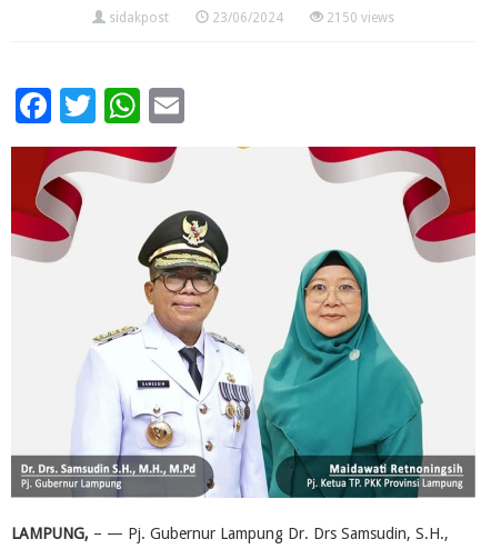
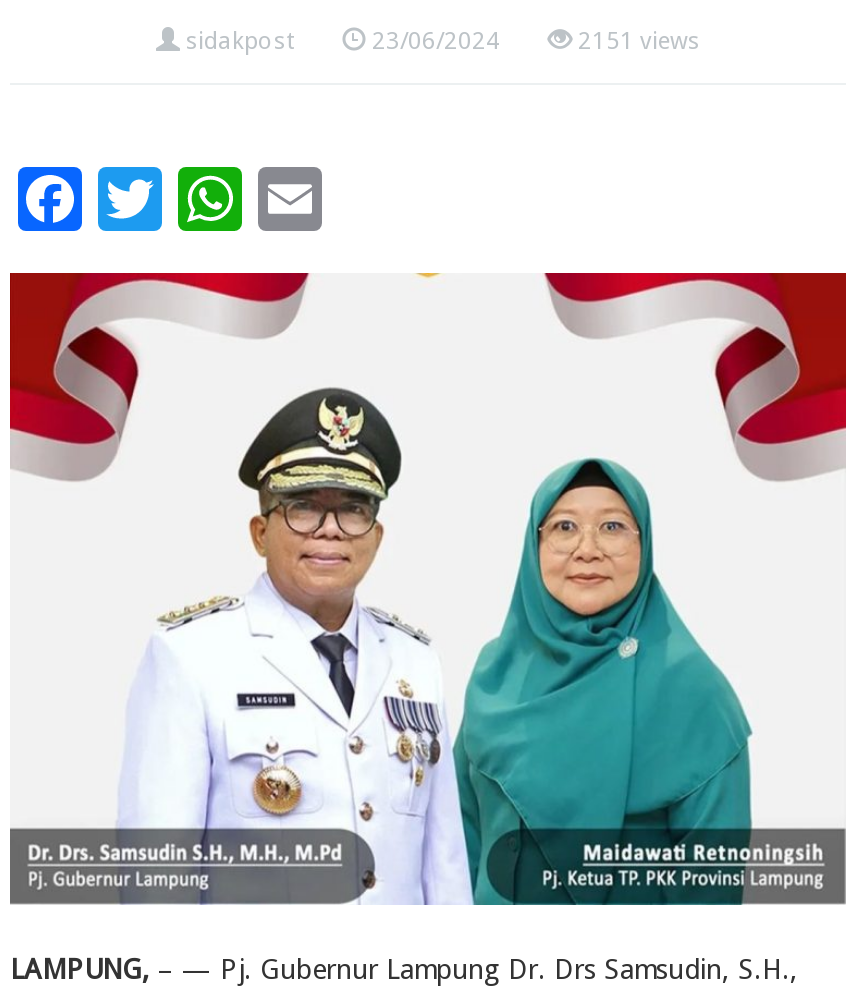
- 2150 views
+ 2151 views
